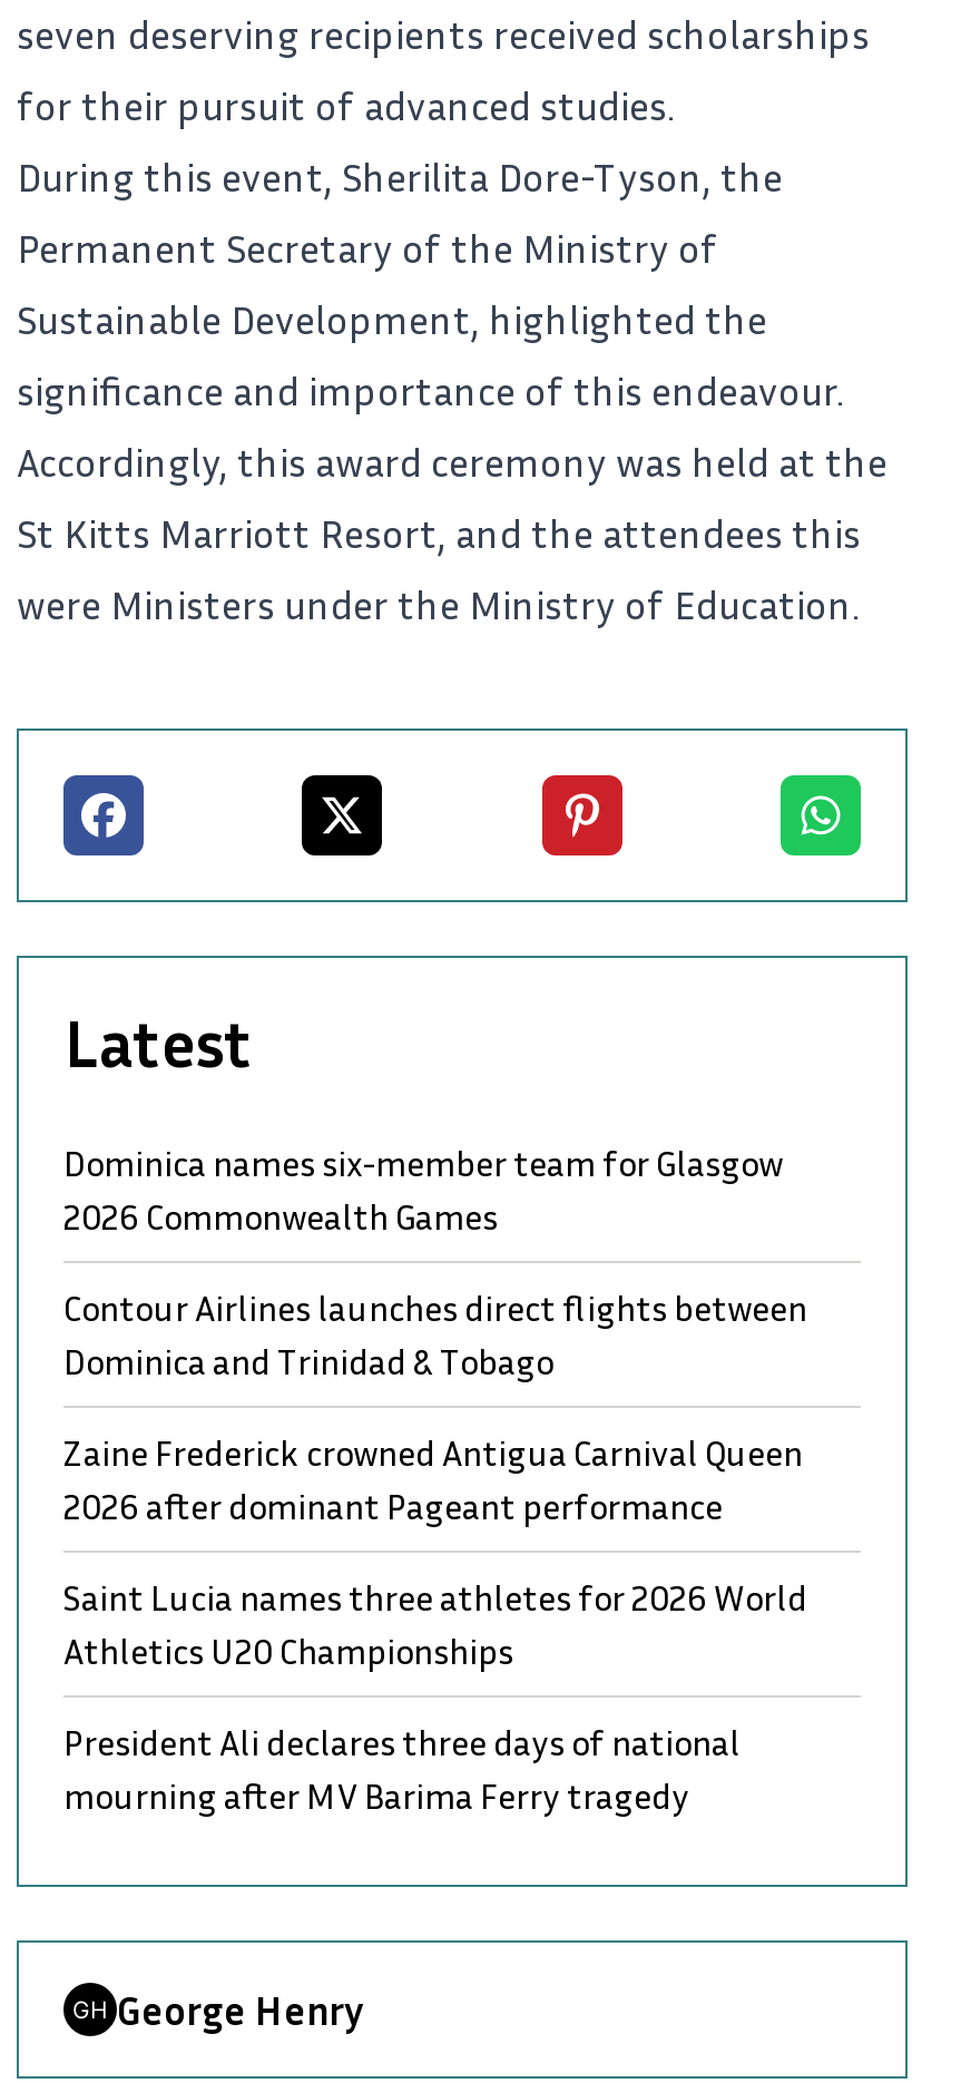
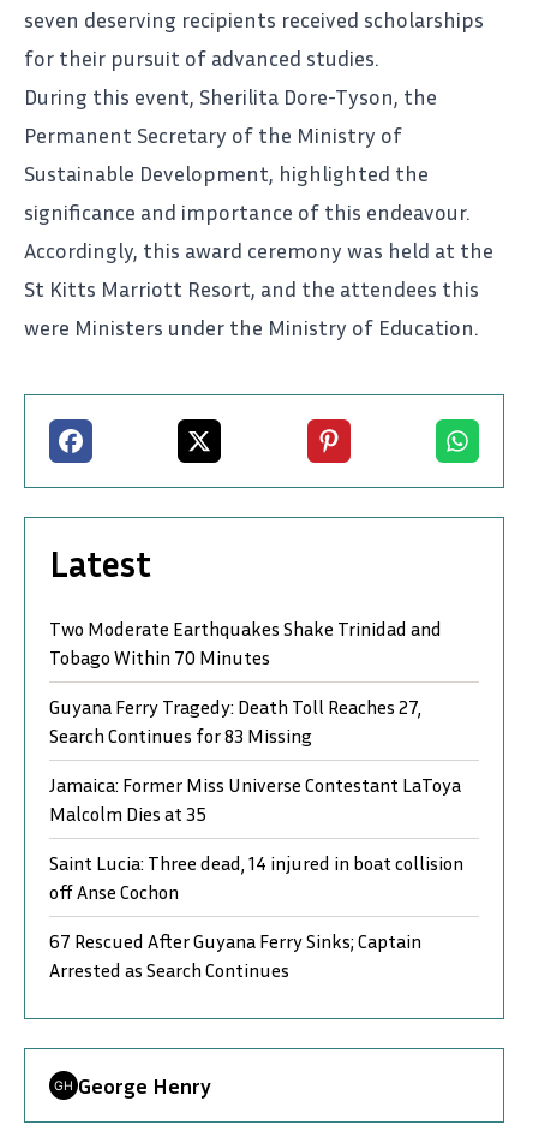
- Dominica names six-member team for Glasgow
- 2026 Commonwealth Games
+ Two Moderate Earthquakes Shake Trinidad and
+ Tobago Within 70 Minutes

- Contour Airlines launches direct flights between
- Dominica and Trinidad & Tobago
+ Guyana Ferry Tragedy: Death Toll Reaches 27,
+ Search Continues for 83 Missing

- Zaine Frederick crowned Antigua Carnival Queen
- 2026 after dominant Pageant performance
+ Jamaica: Former Miss Universe Contestant LaToya
+ Malcolm Dies at 35

- Saint Lucia names three athletes for 2026 World
- Athletics U20 Championships
+ Saint Lucia: Three dead, 14 injured in boat collision
+ off Anse Cochon

- President Ali declares three days of national
- mourning after MV Barima Ferry tragedy
+ 67 Rescued After Guyana Ferry Sinks; Captain
+ Arrested as Search Continues
